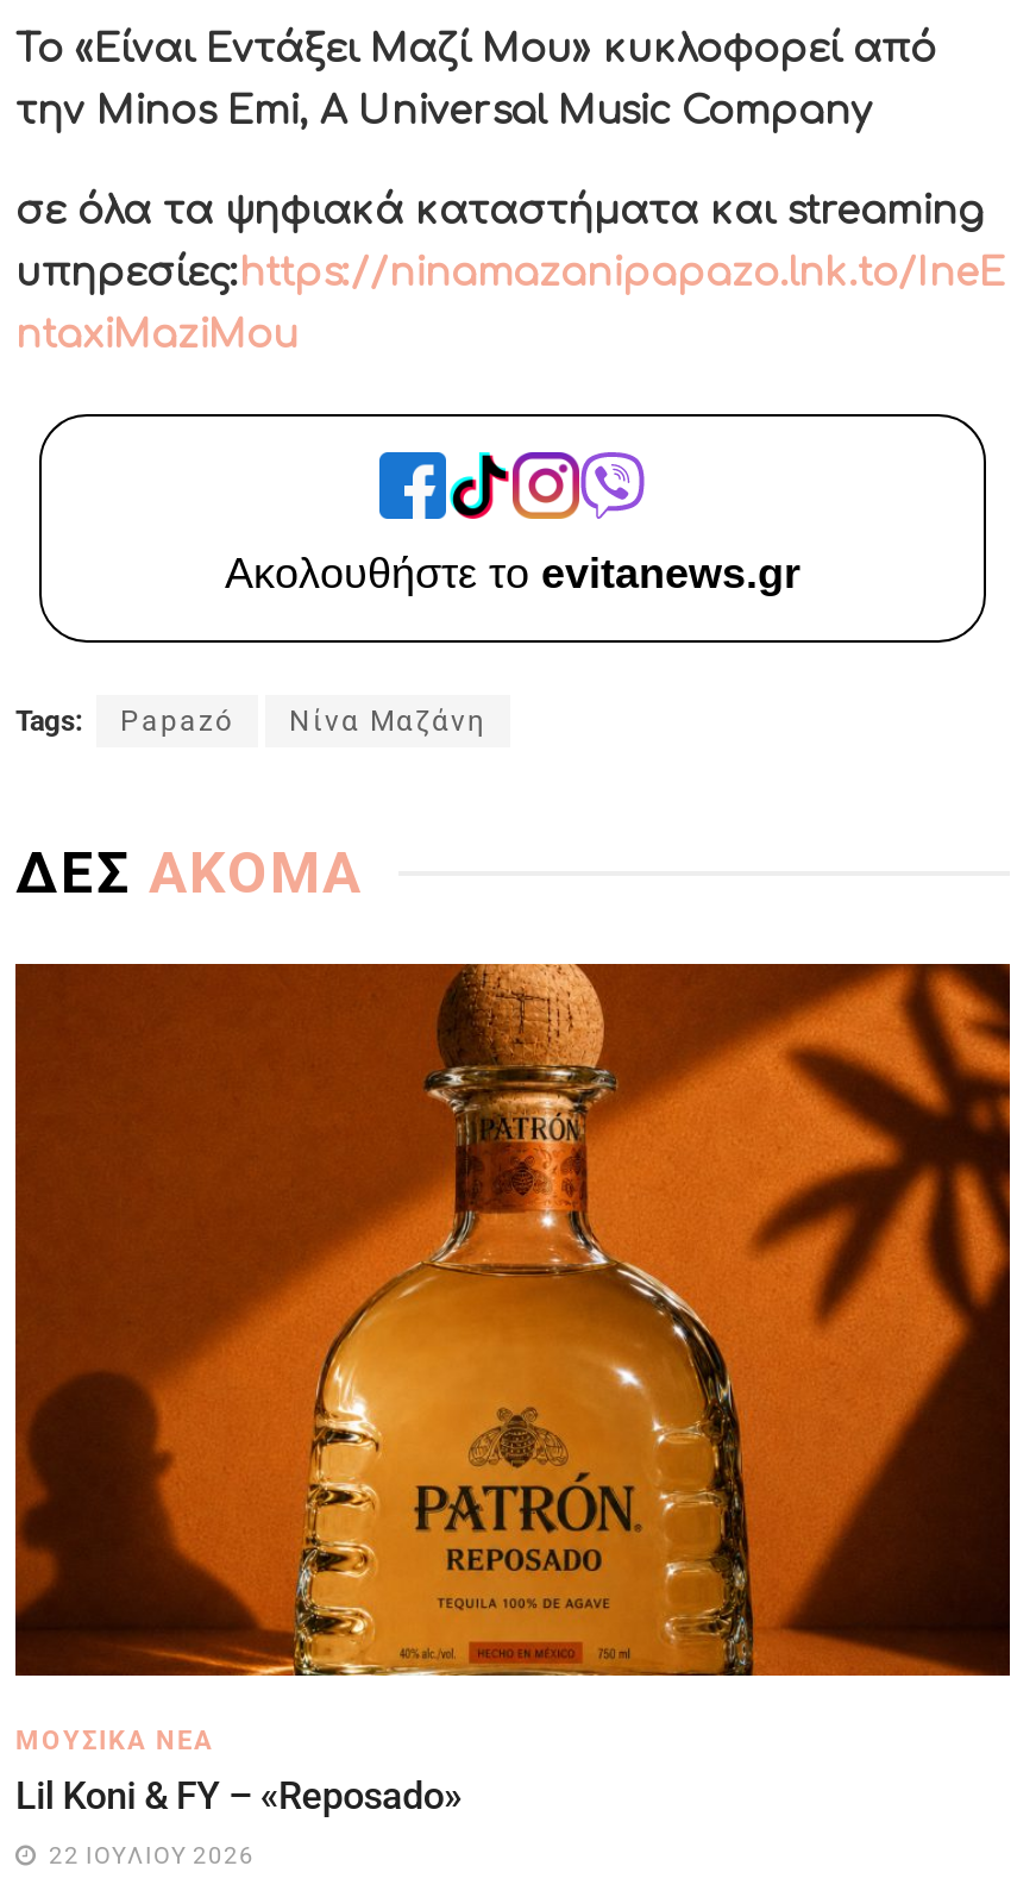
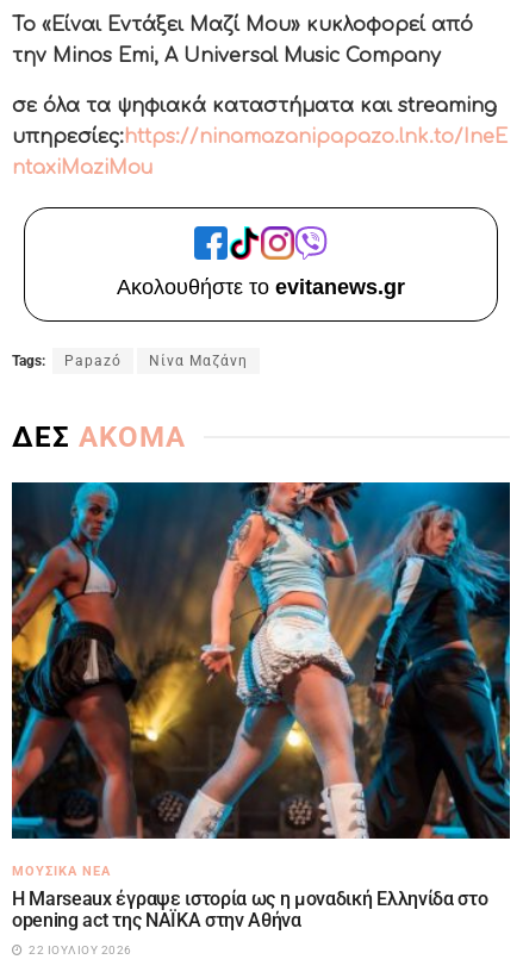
- [image]
- Lil Koni & FY – «Reposado»
+ [image]
+ H Marseaux έγραψε ιστορία ως η μοναδική Ελληνίδα στο
+ opening act της NAÏKA στην Αθήνα
